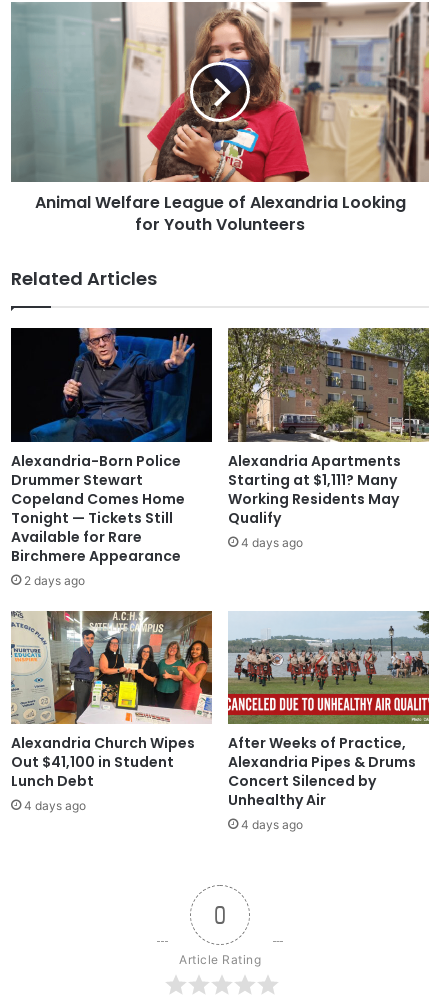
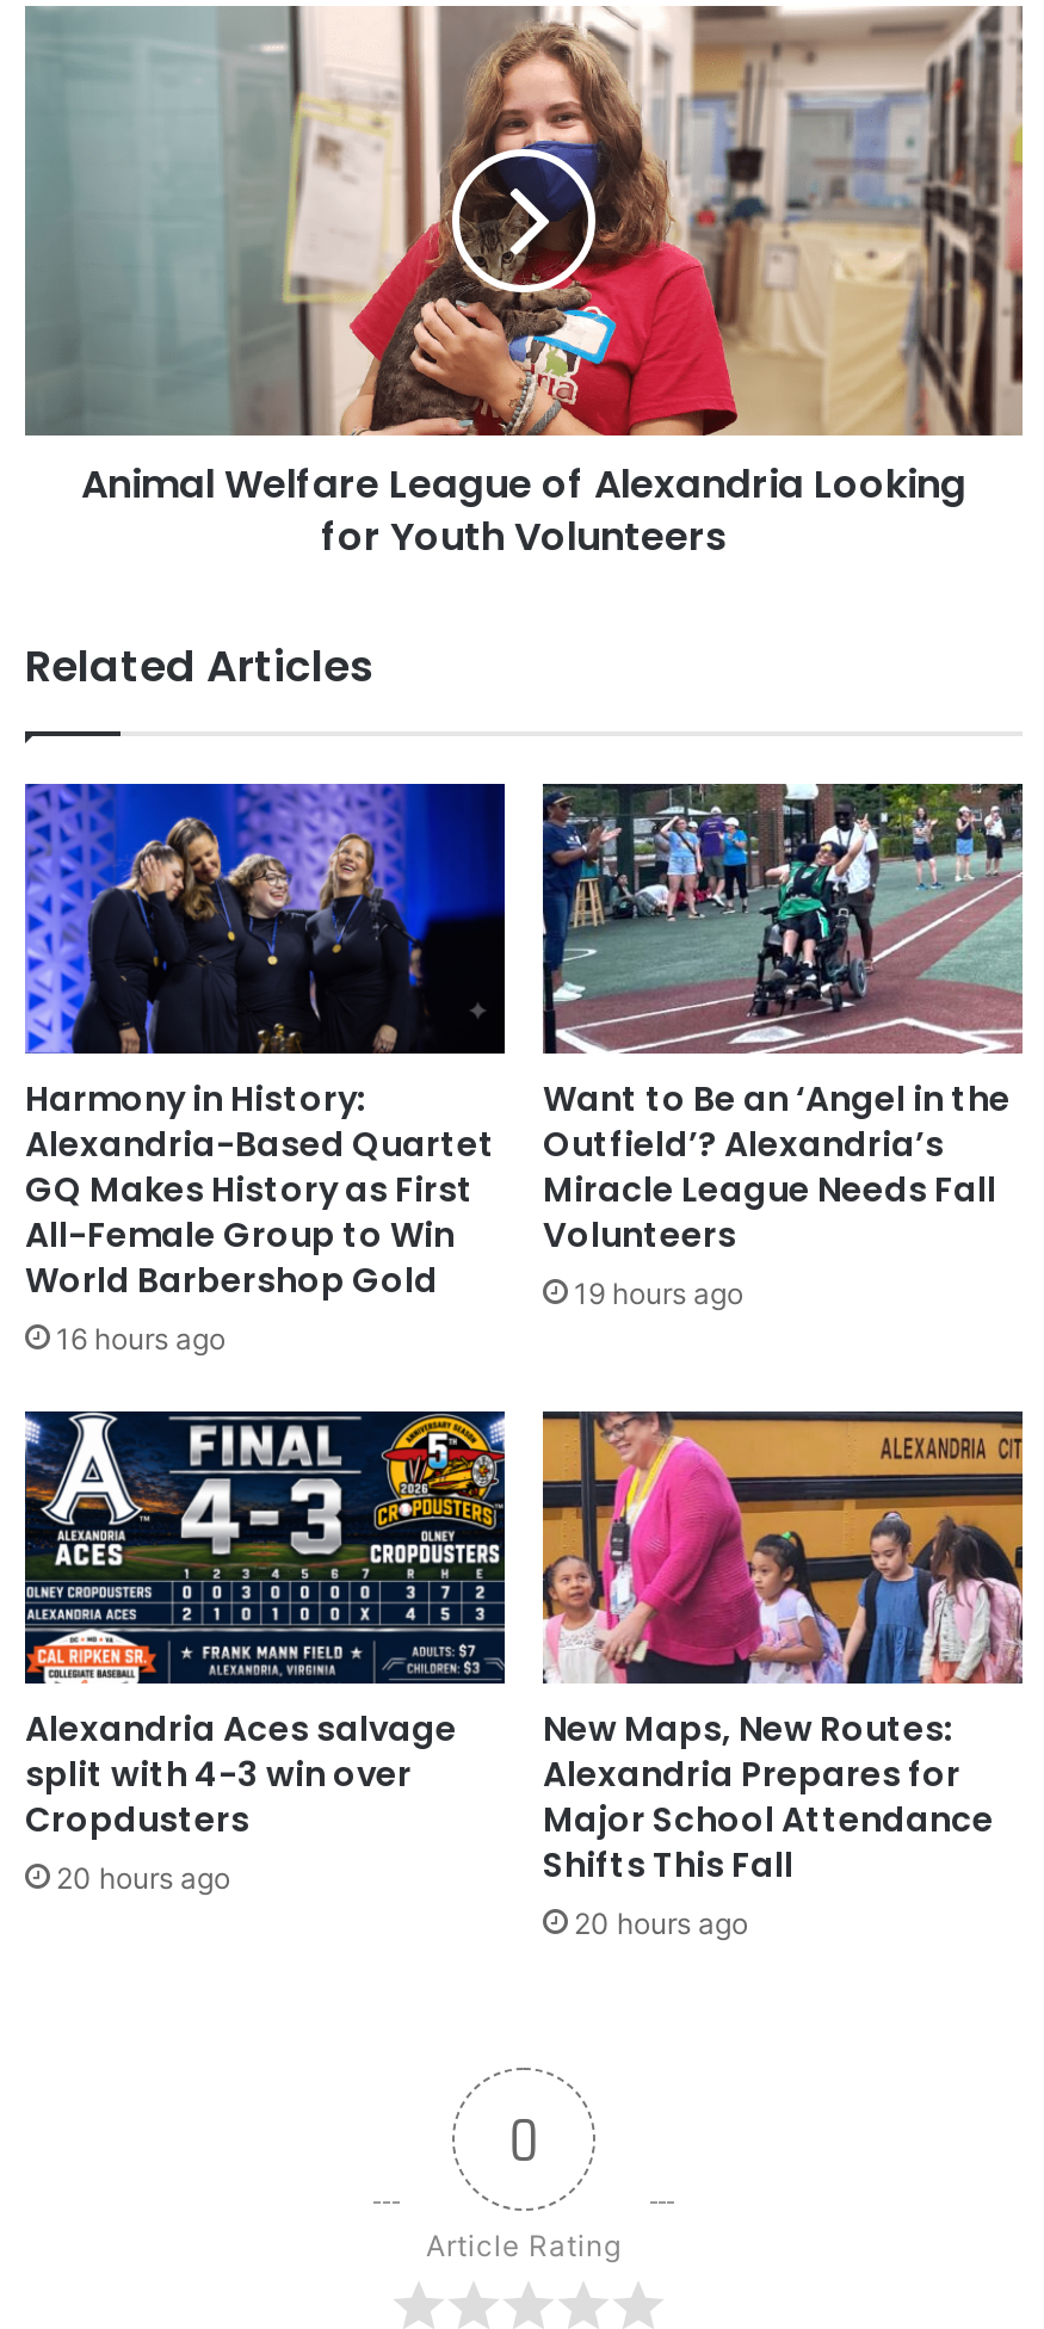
- [image]
- Alexandria-Born Police
- Drummer Stewart
- Copeland Comes Home
- Tonight — Tickets Still
- Available for Rare
- Birchmere Appearance
- 2 days ago
+ [image]
+ Harmony in History:
+ Alexandria-Based Quartet
+ GQ Makes History as First
+ All-Female Group to Win
+ World Barbershop Gold
+ 16 hours ago

- [image]
- Alexandria Apartments
- Starting at $1,111? Many
- Working Residents May
- Qualify
- 4 days ago
+ [image]
+ Want to Be an ‘Angel in the
+ Outfield’? Alexandria’s
+ Miracle League Needs Fall
+ Volunteers
+ 19 hours ago

- [image]
- Alexandria Church Wipes
- Out $41,100 in Student
- Lunch Debt
- 4 days ago
+ [image]
+ Alexandria Aces salvage
+ split with 4-3 win over
+ Cropdusters
+ 20 hours ago

- [image]
- After Weeks of Practice,
- Alexandria Pipes & Drums
- Concert Silenced by
- Unhealthy Air
- 4 days ago
+ [image]
+ New Maps, New Routes:
+ Alexandria Prepares for
+ Major School Attendance
+ Shifts This Fall
+ 20 hours ago
